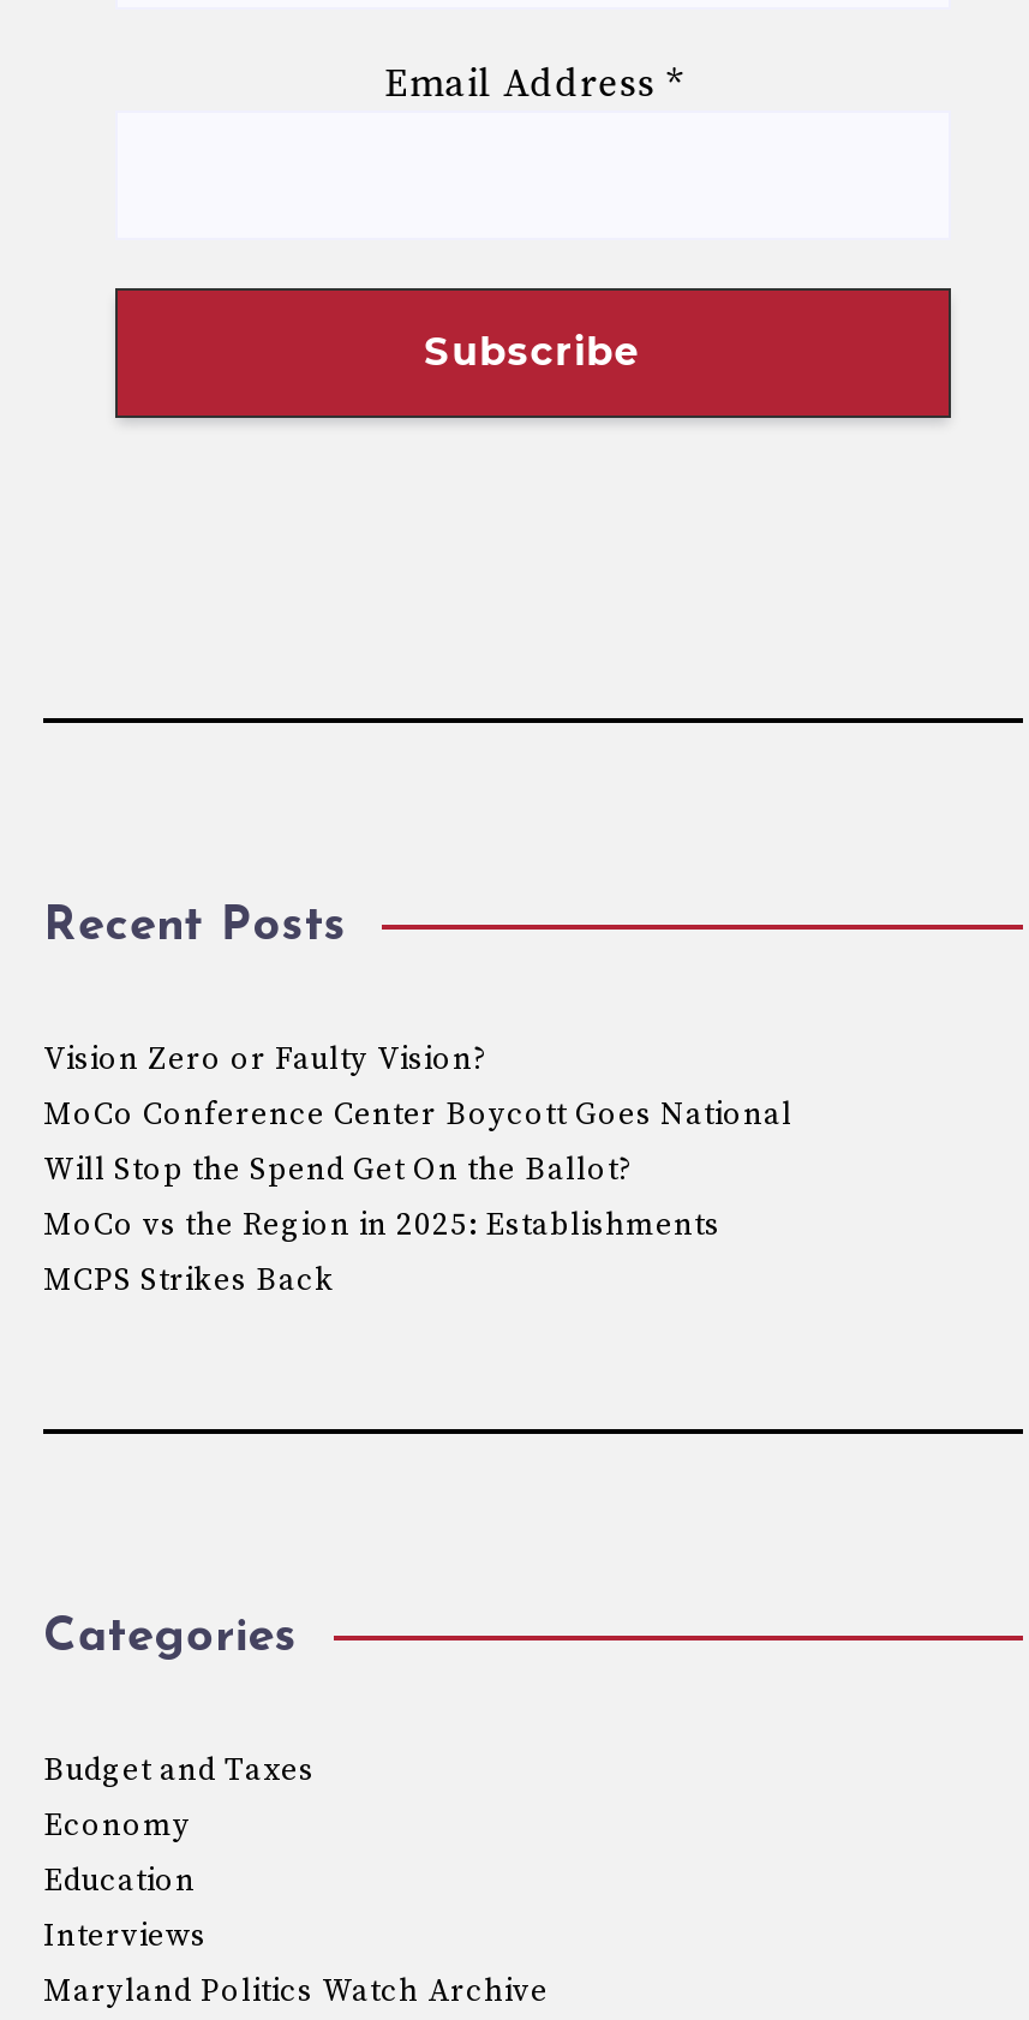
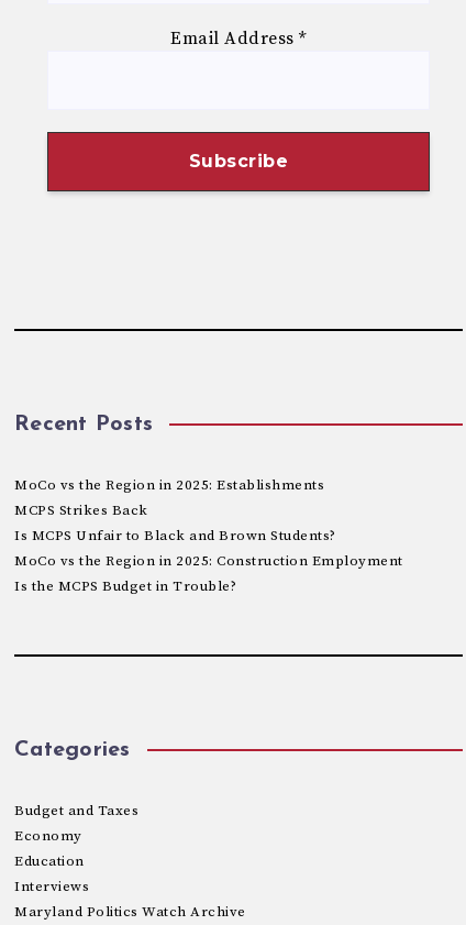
- Vision Zero or Faulty Vision?
- MoCo Conference Center Boycott Goes National
- Will Stop the Spend Get On the Ballot?

moved up: MoCo vs the Region in 2025: Establishments | MCPS Strikes Back

+ Is MCPS Unfair to Black and Brown Students?
+ MoCo vs the Region in 2025: Construction Employment
+ Is the MCPS Budget in Trouble?
